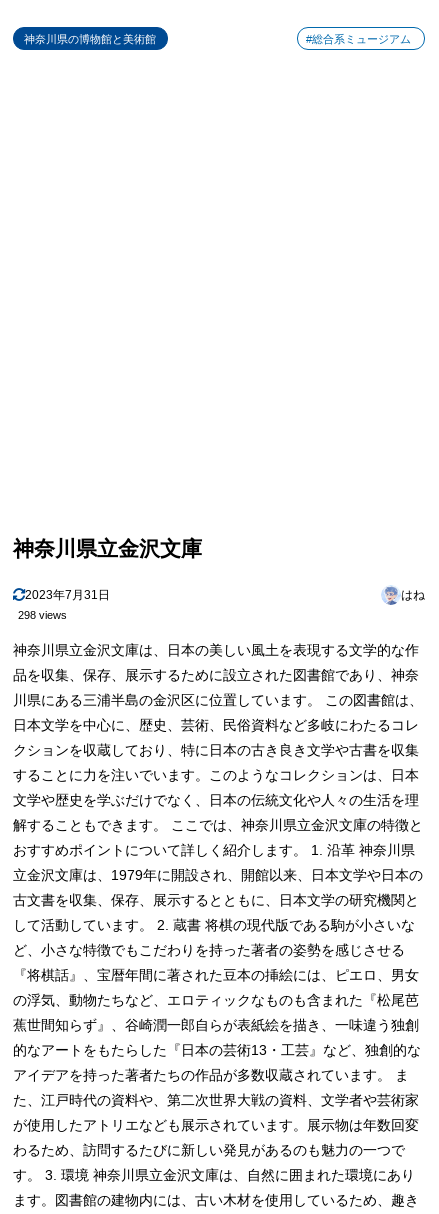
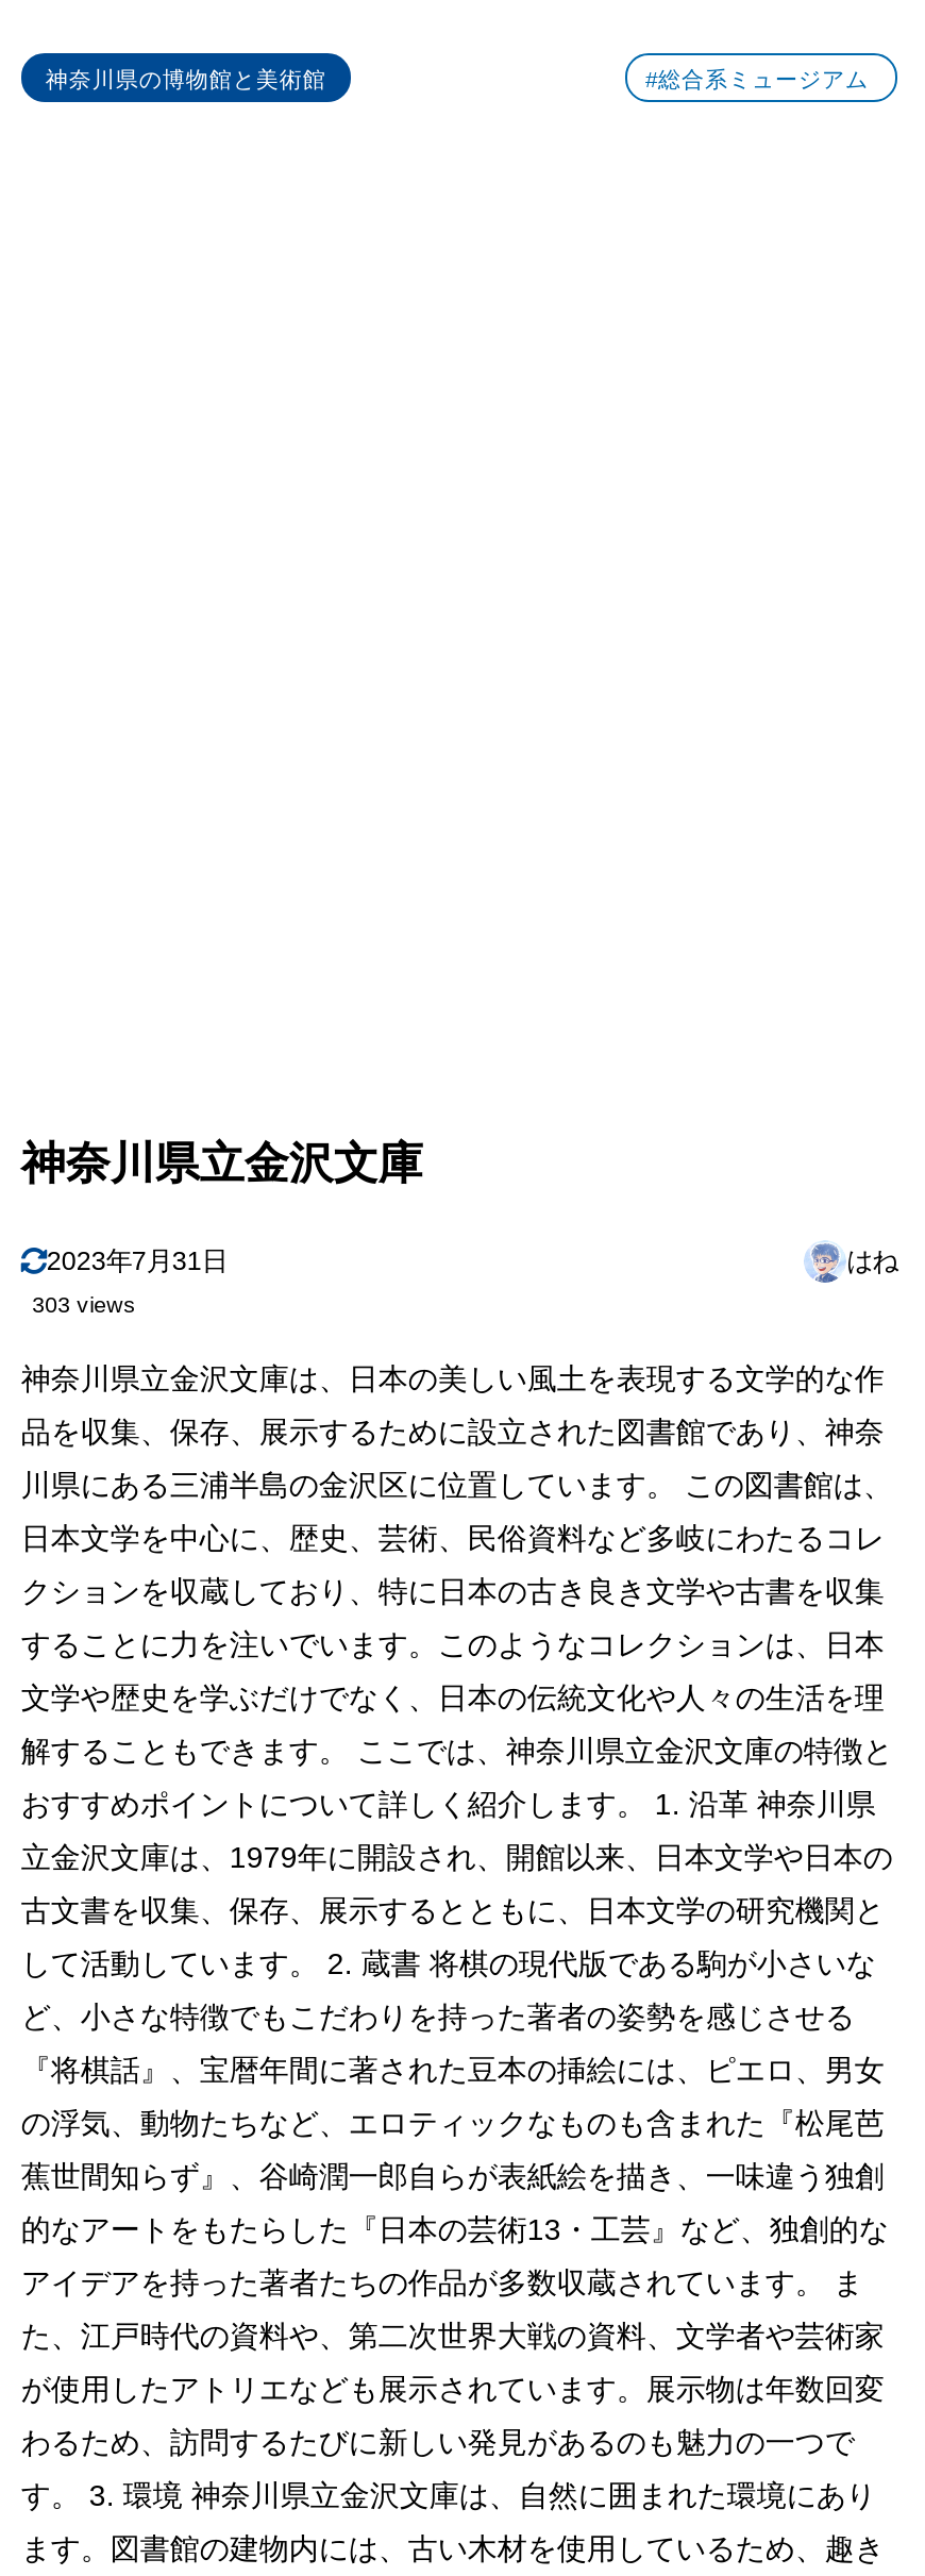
- 298 views
+ 303 views
